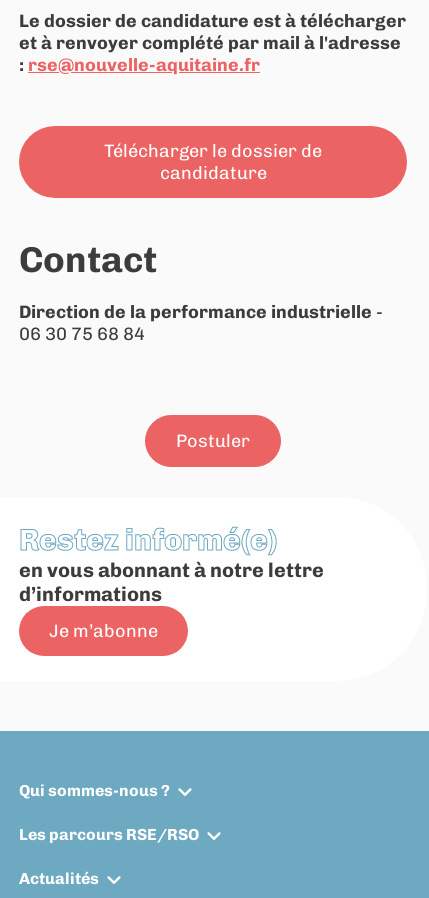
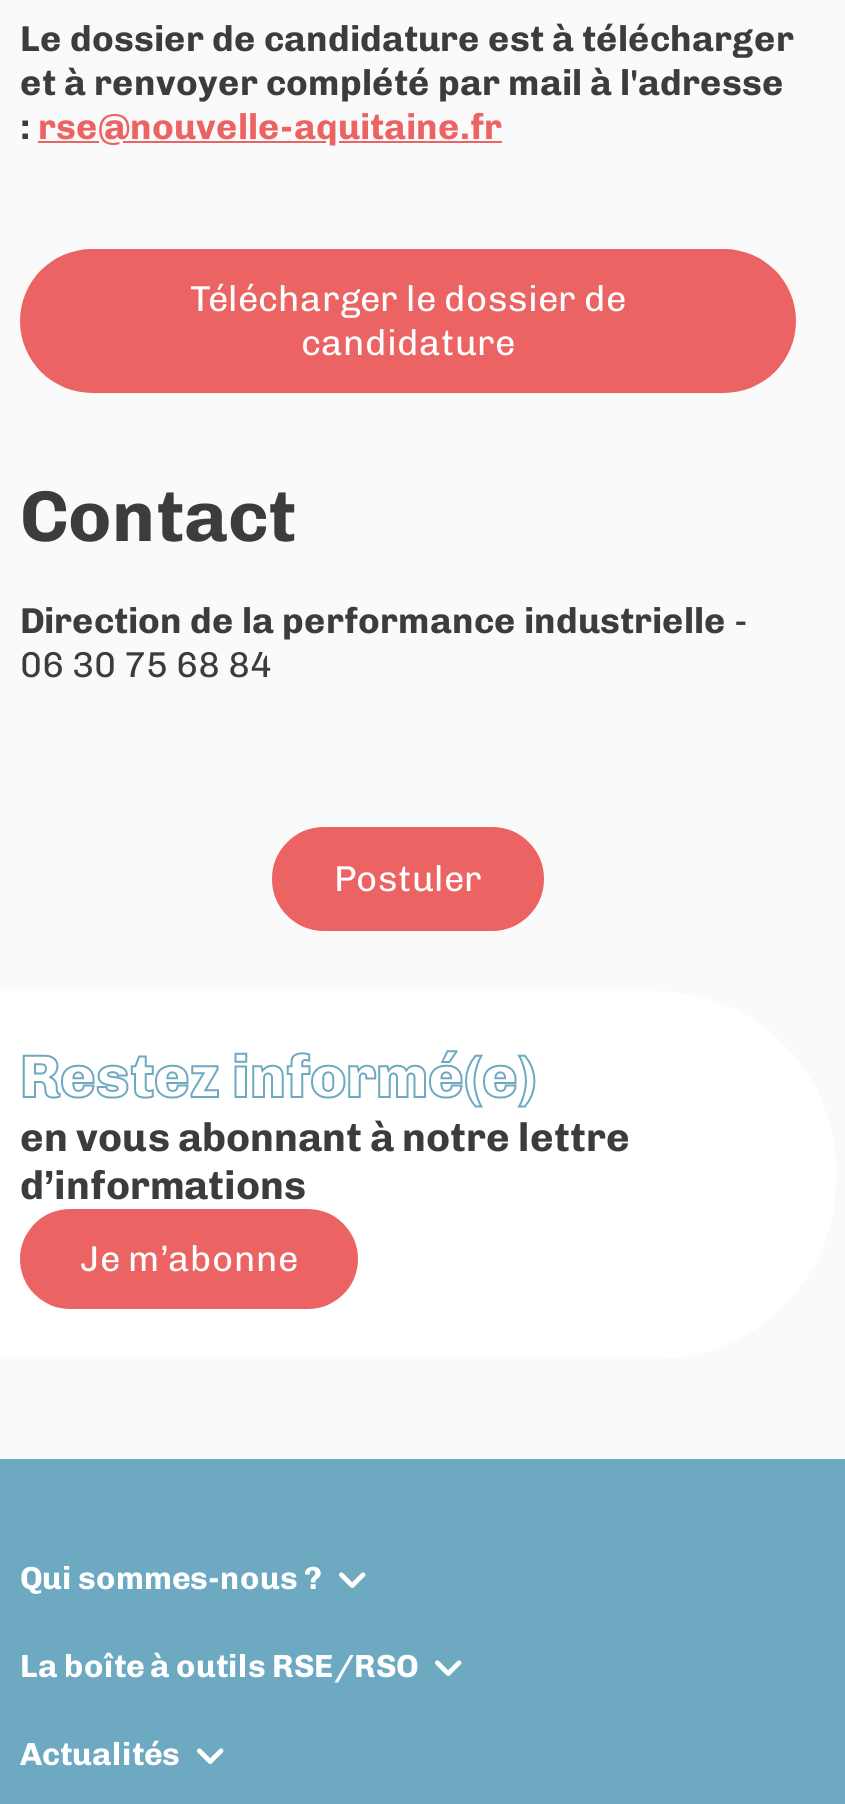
- Les parcours RSE/RSO
+ La boîte à outils RSE/RSO
